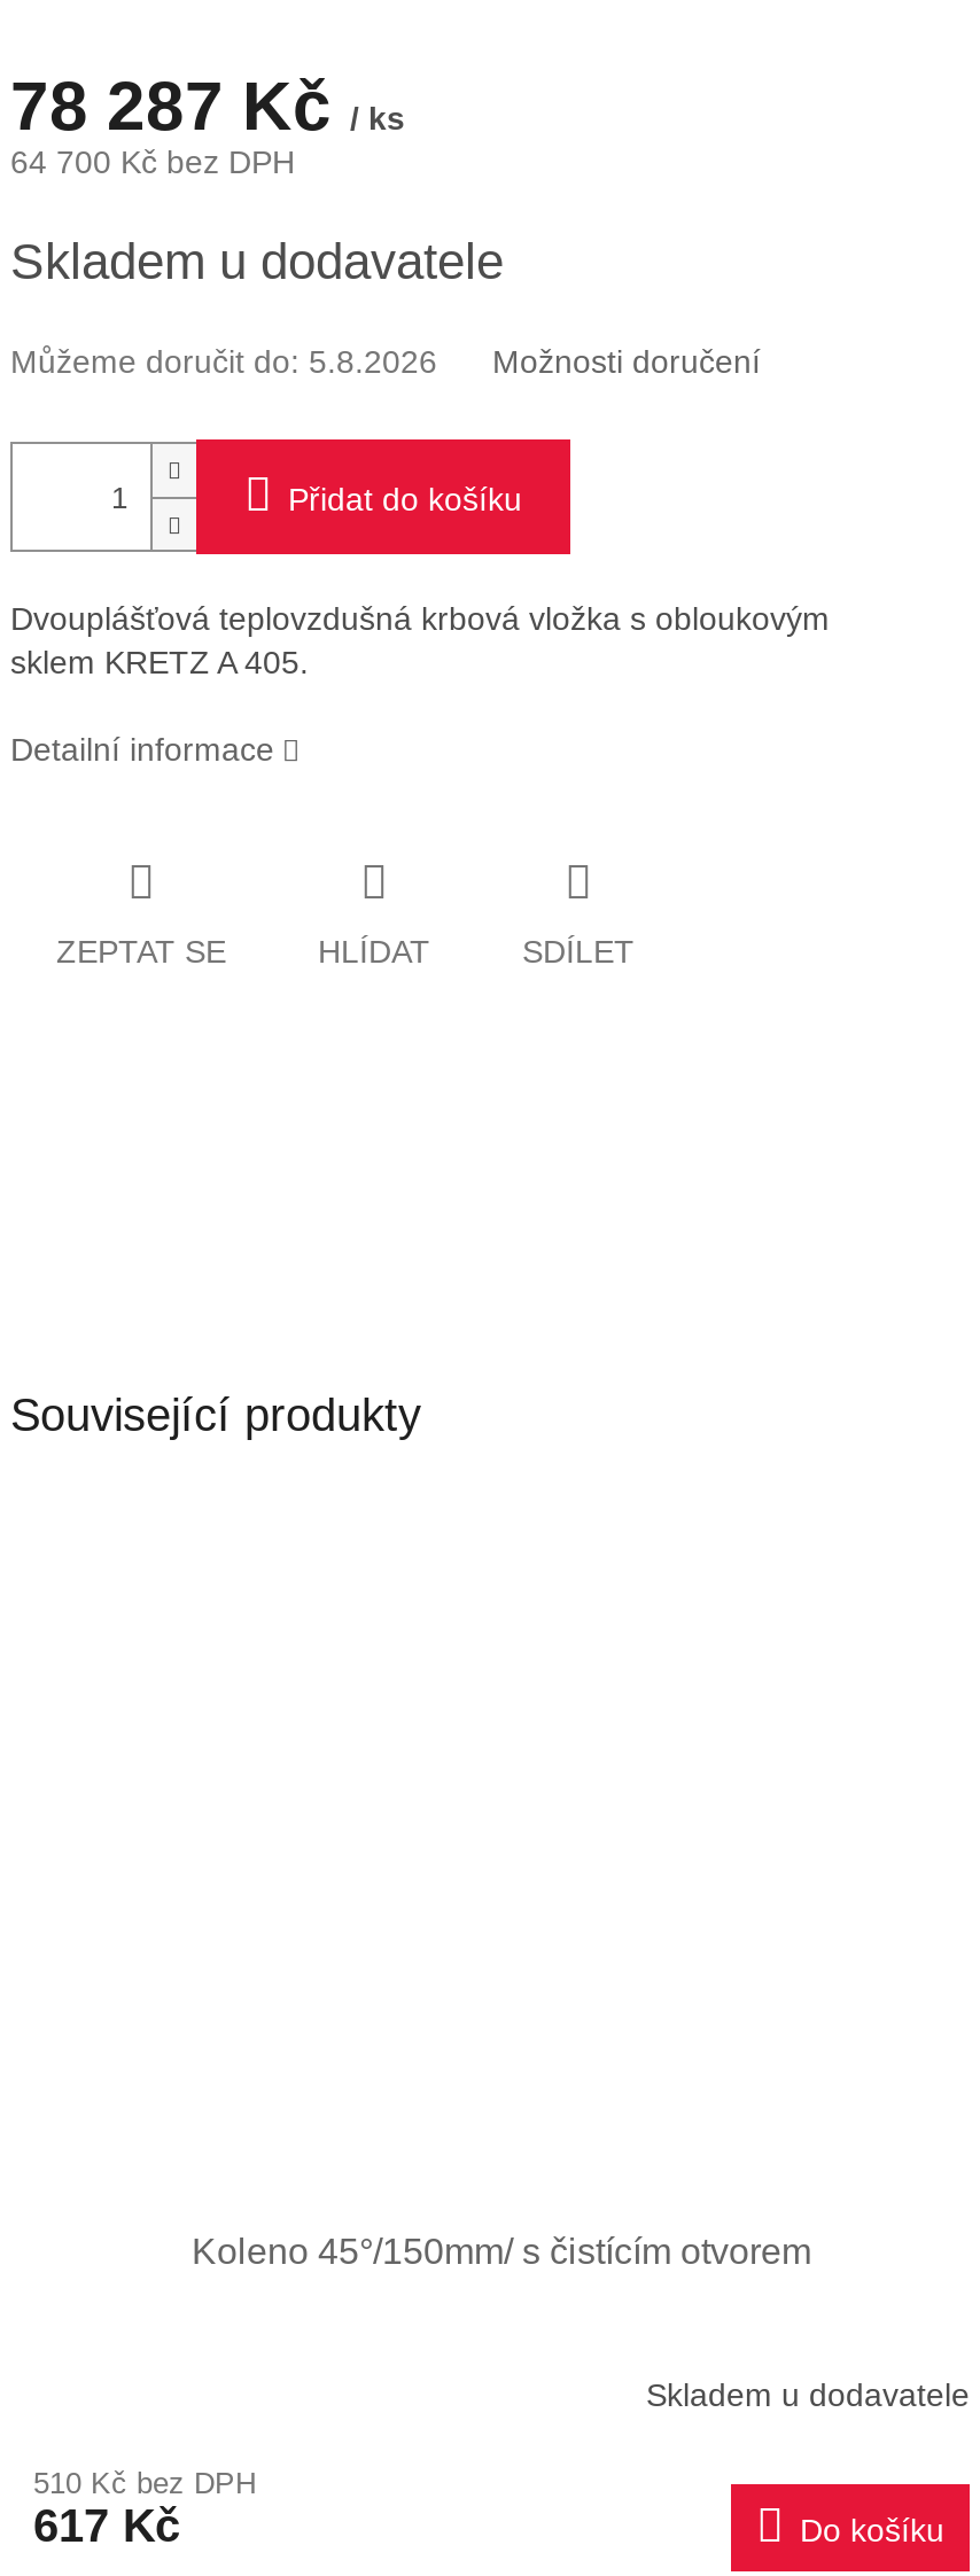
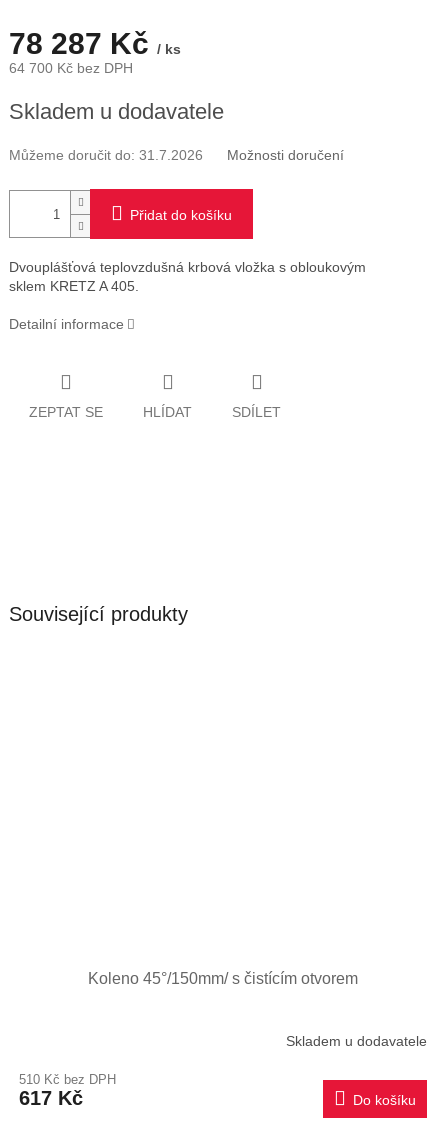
- Můžeme doručit do: 5.8.2026
+ Můžeme doručit do: 31.7.2026
